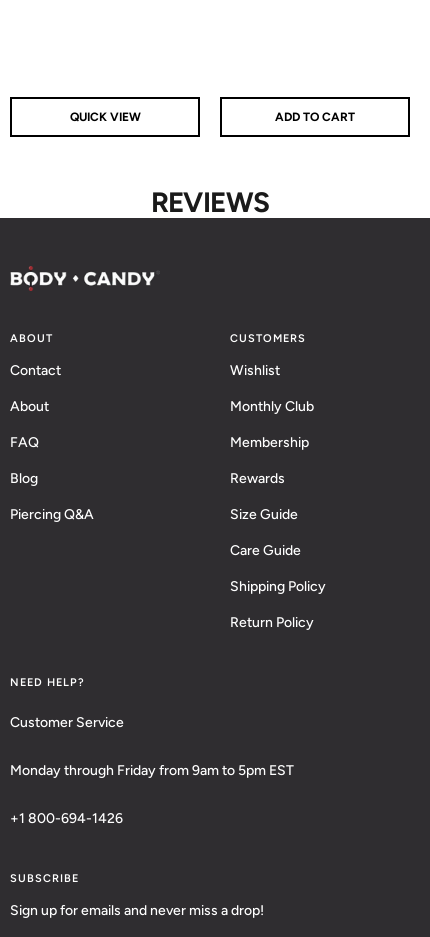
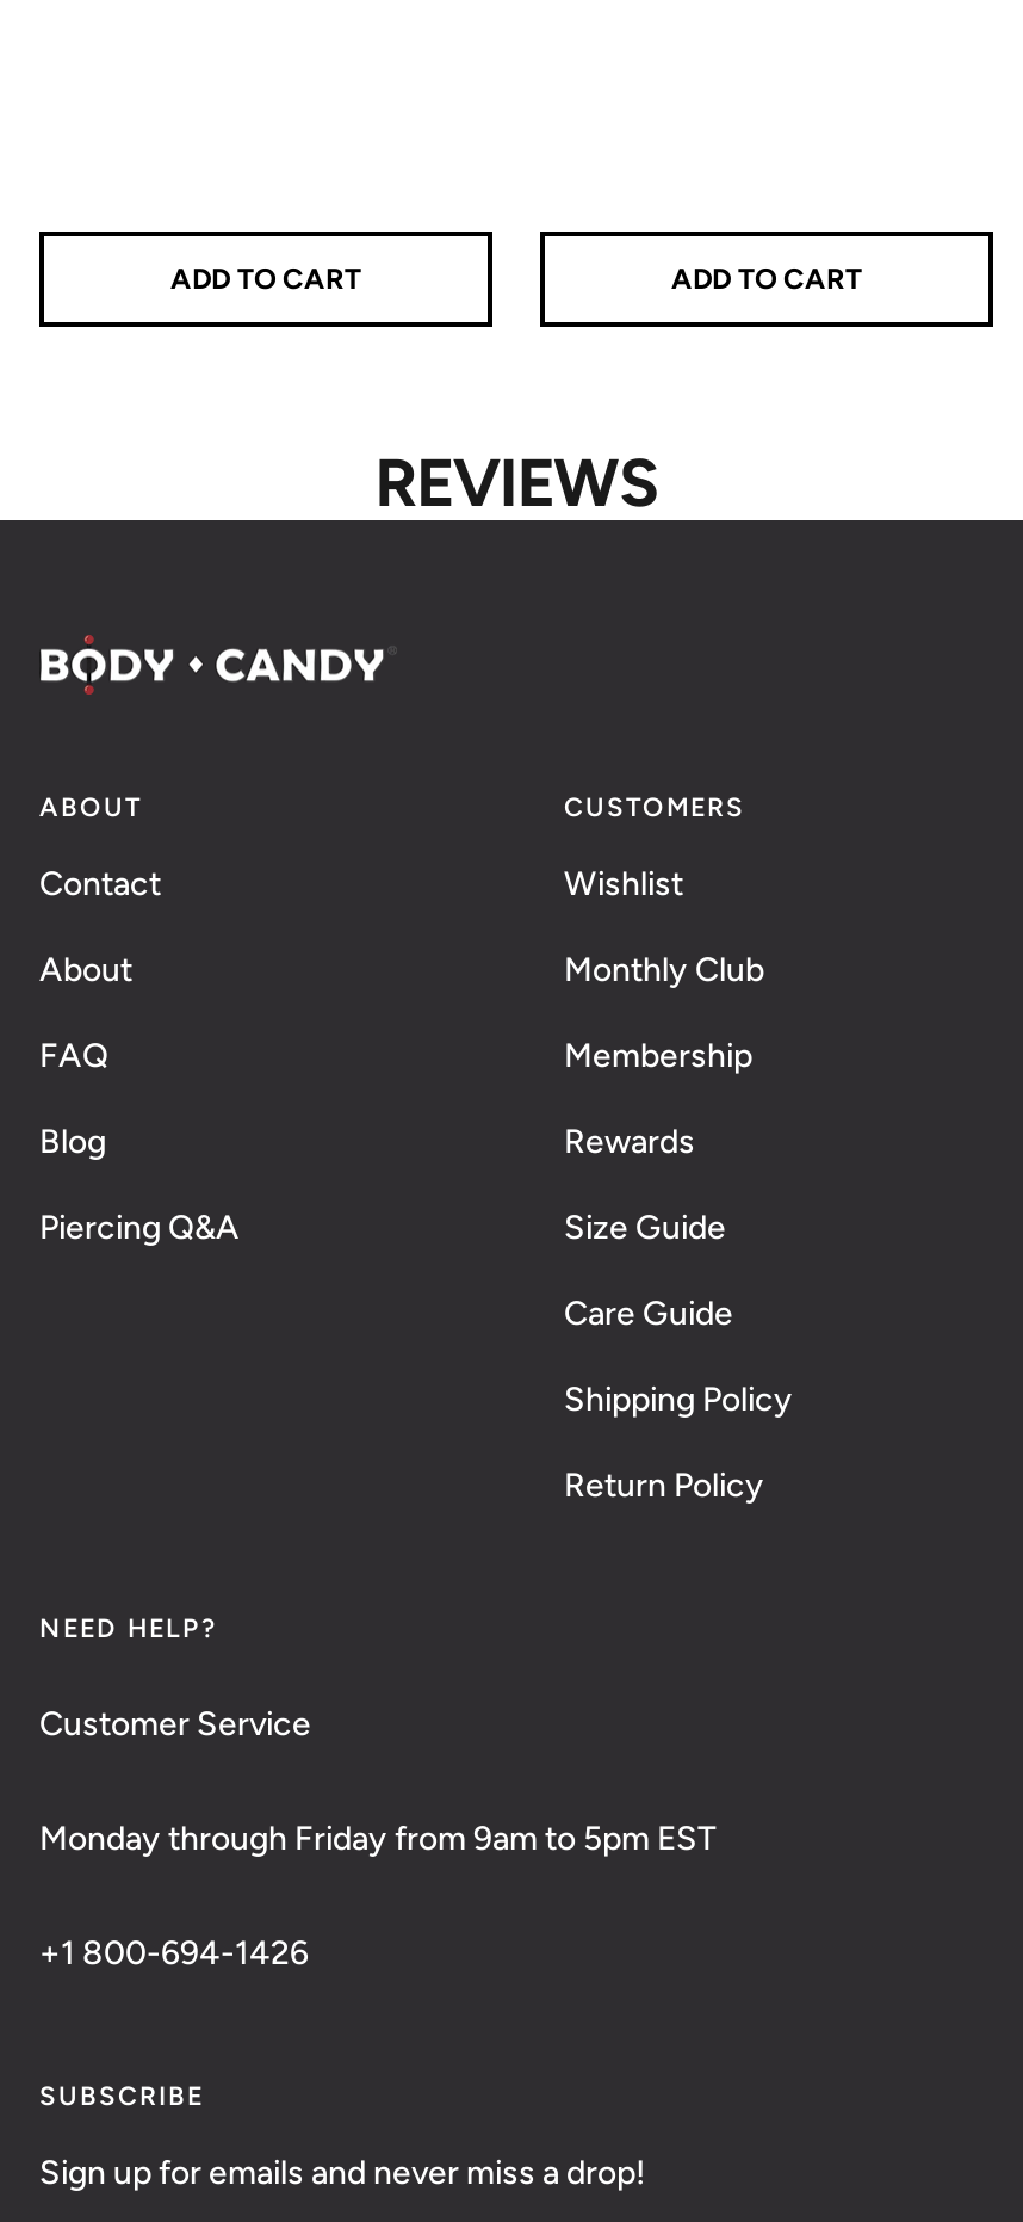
- QUICK VIEW
+ ADD TO CART
